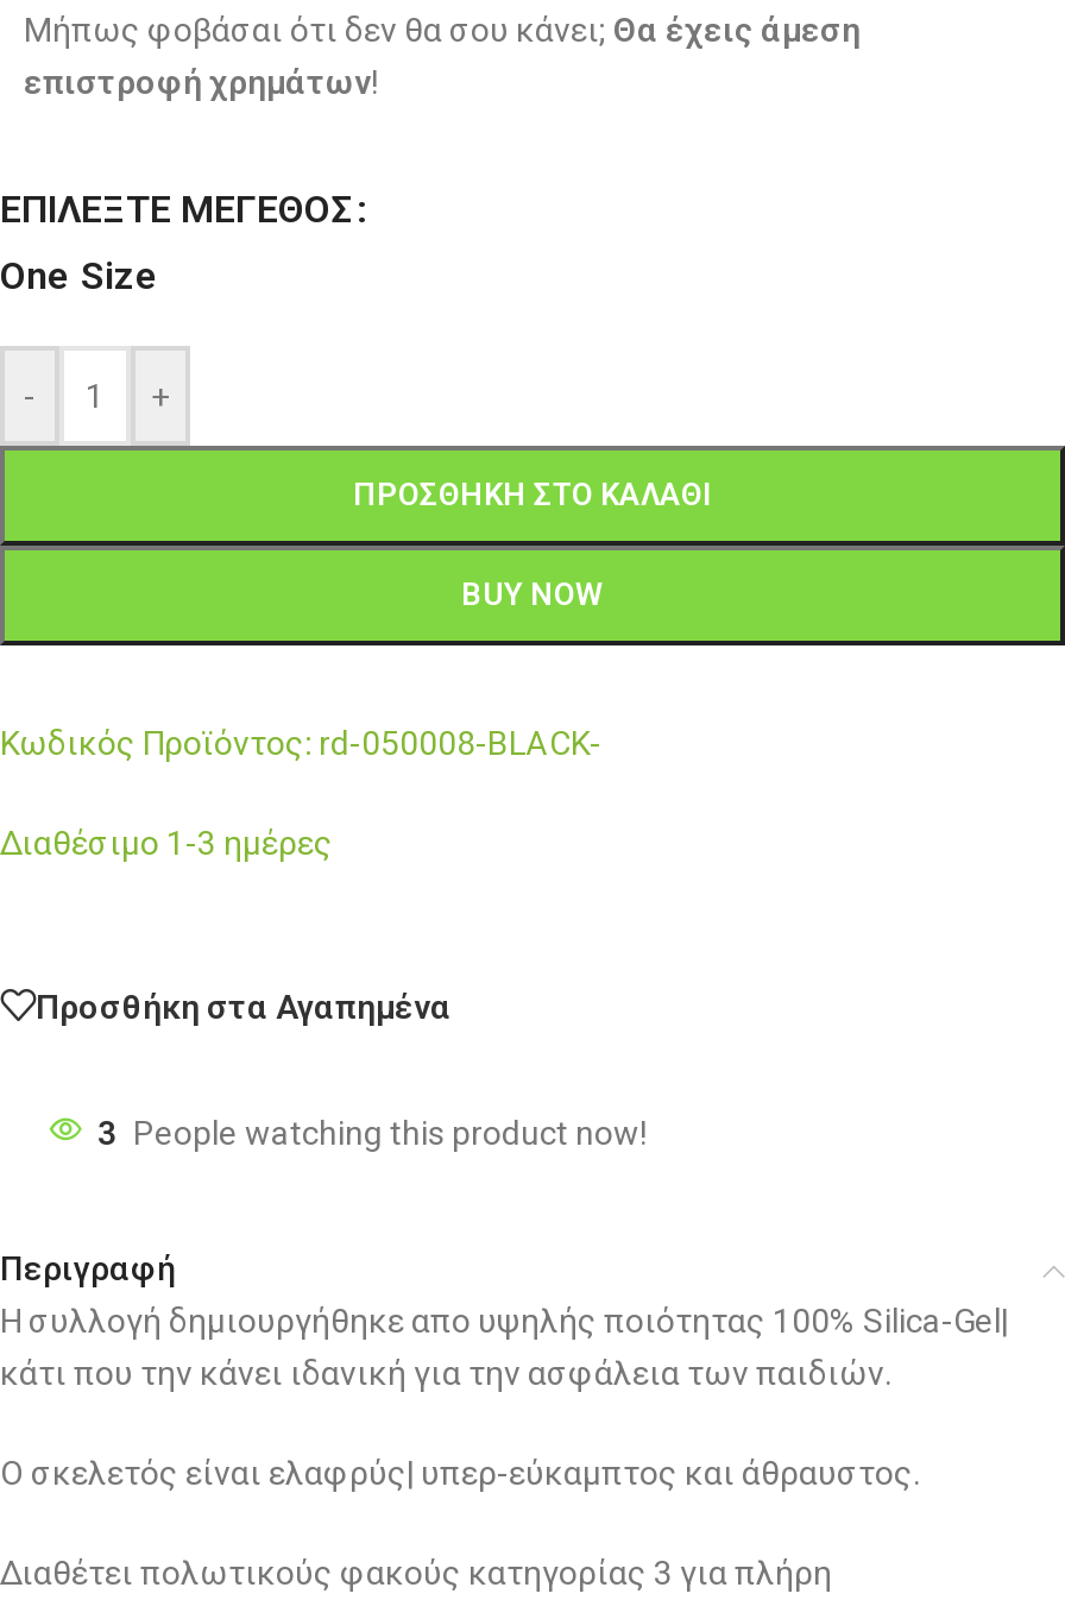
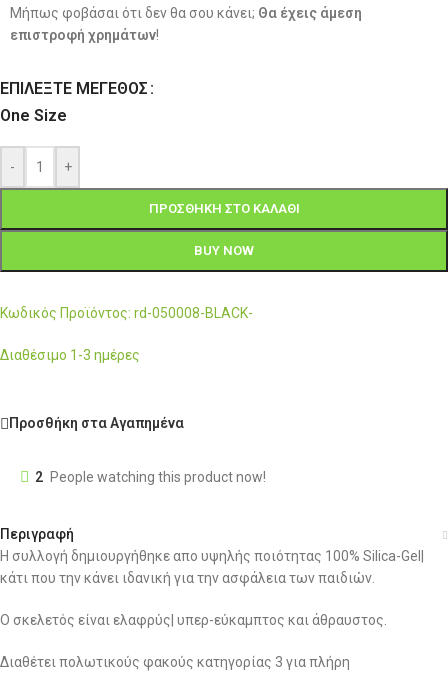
- 3 People watching this product now!
+ 2 People watching this product now!
